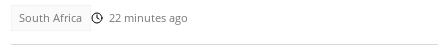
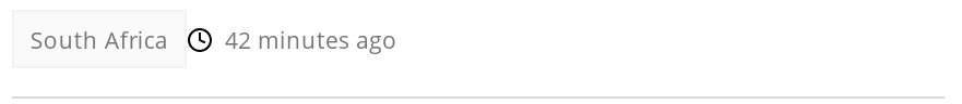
- South Africa 22 minutes ago
+ South Africa 42 minutes ago
